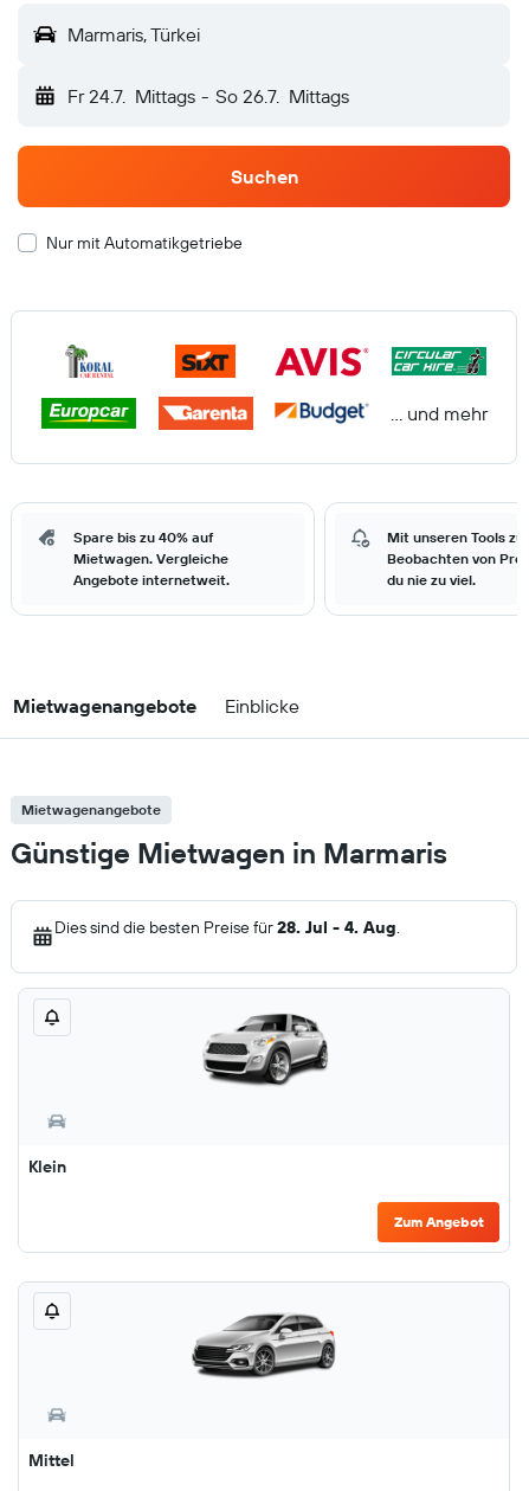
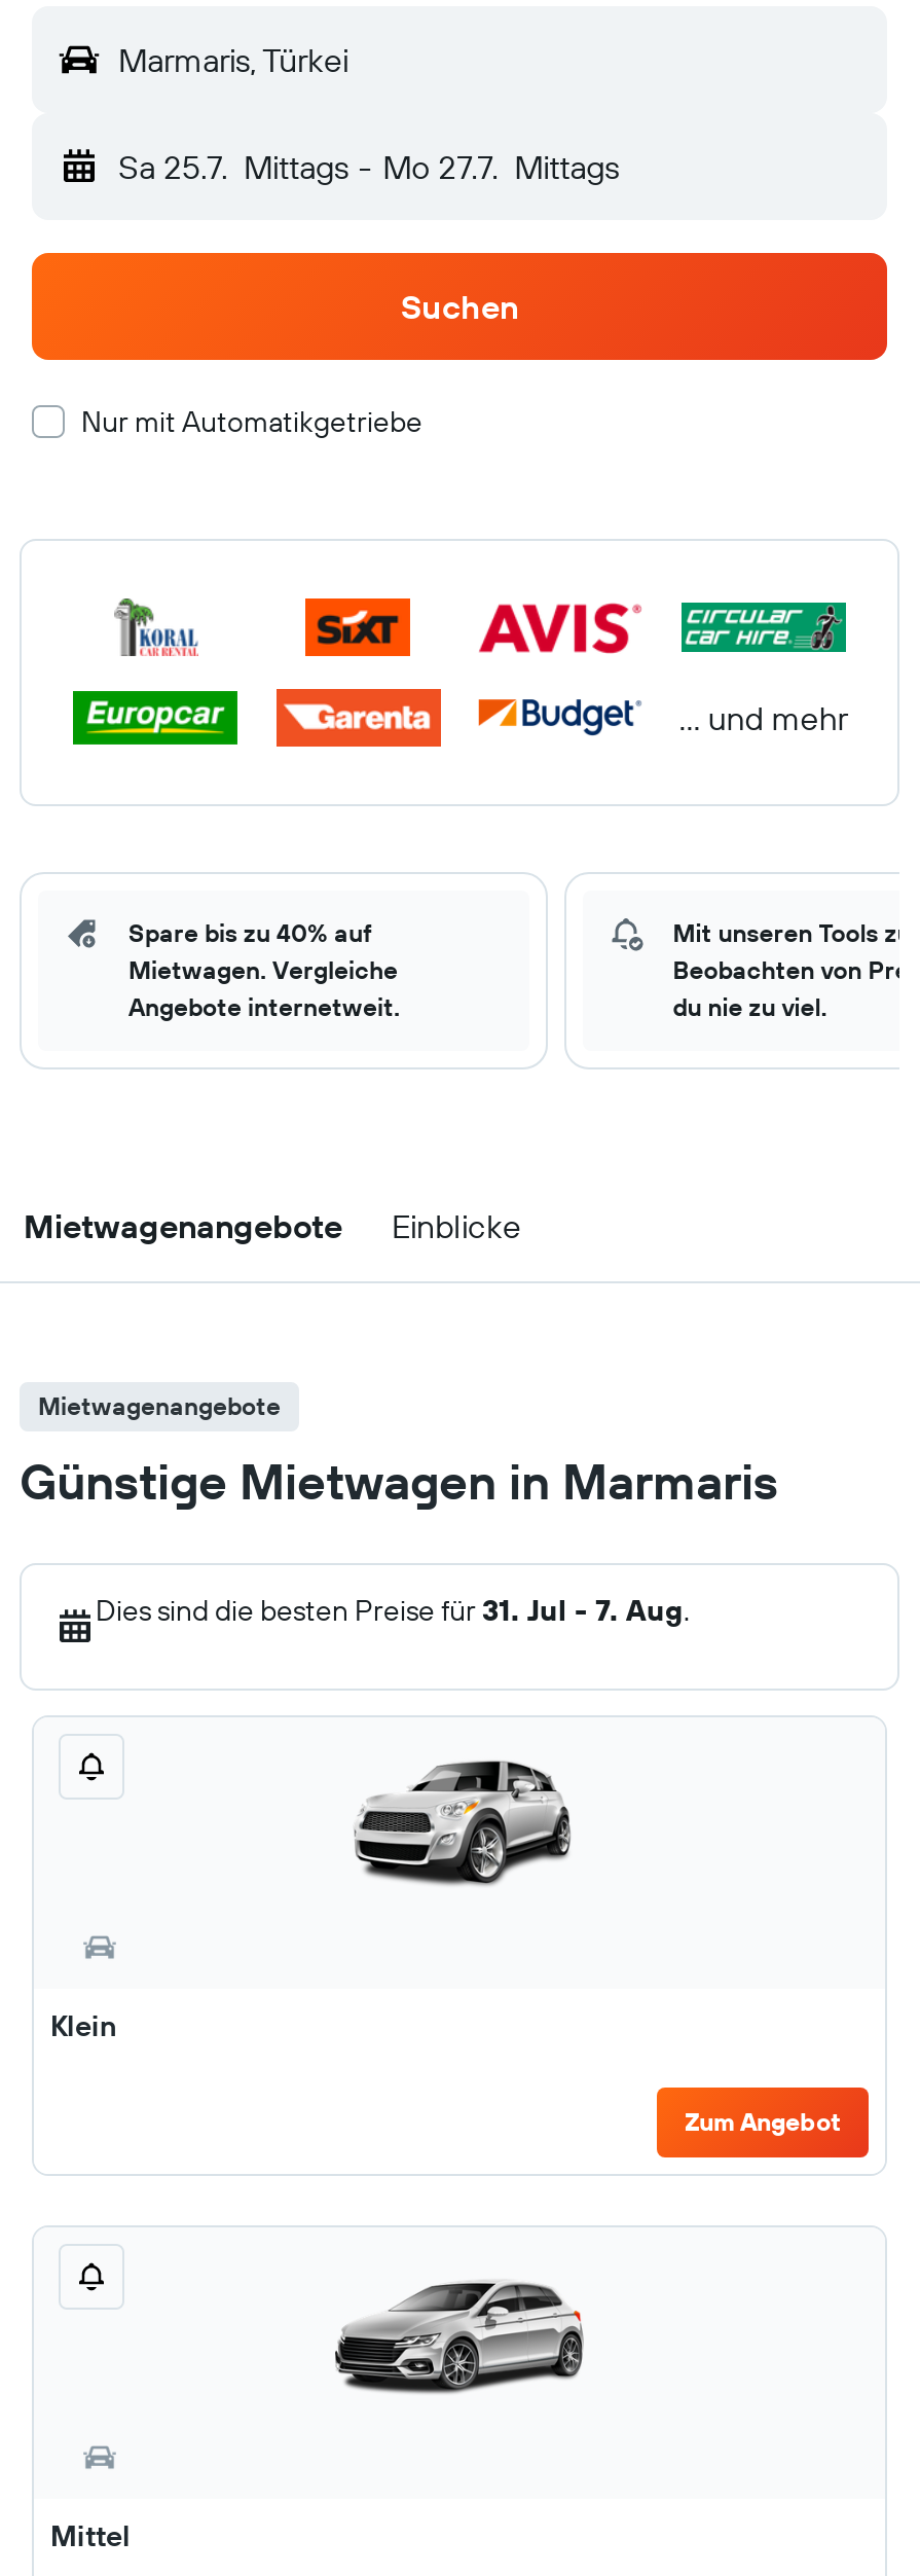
- Fr 24.7. Mittags - So 26.7. Mittags
+ Sa 25.7. Mittags - Mo 27.7. Mittags

- Dies sind die besten Preise für 28. Jul - 4. Aug.
+ Dies sind die besten Preise für 31. Jul - 7. Aug.
